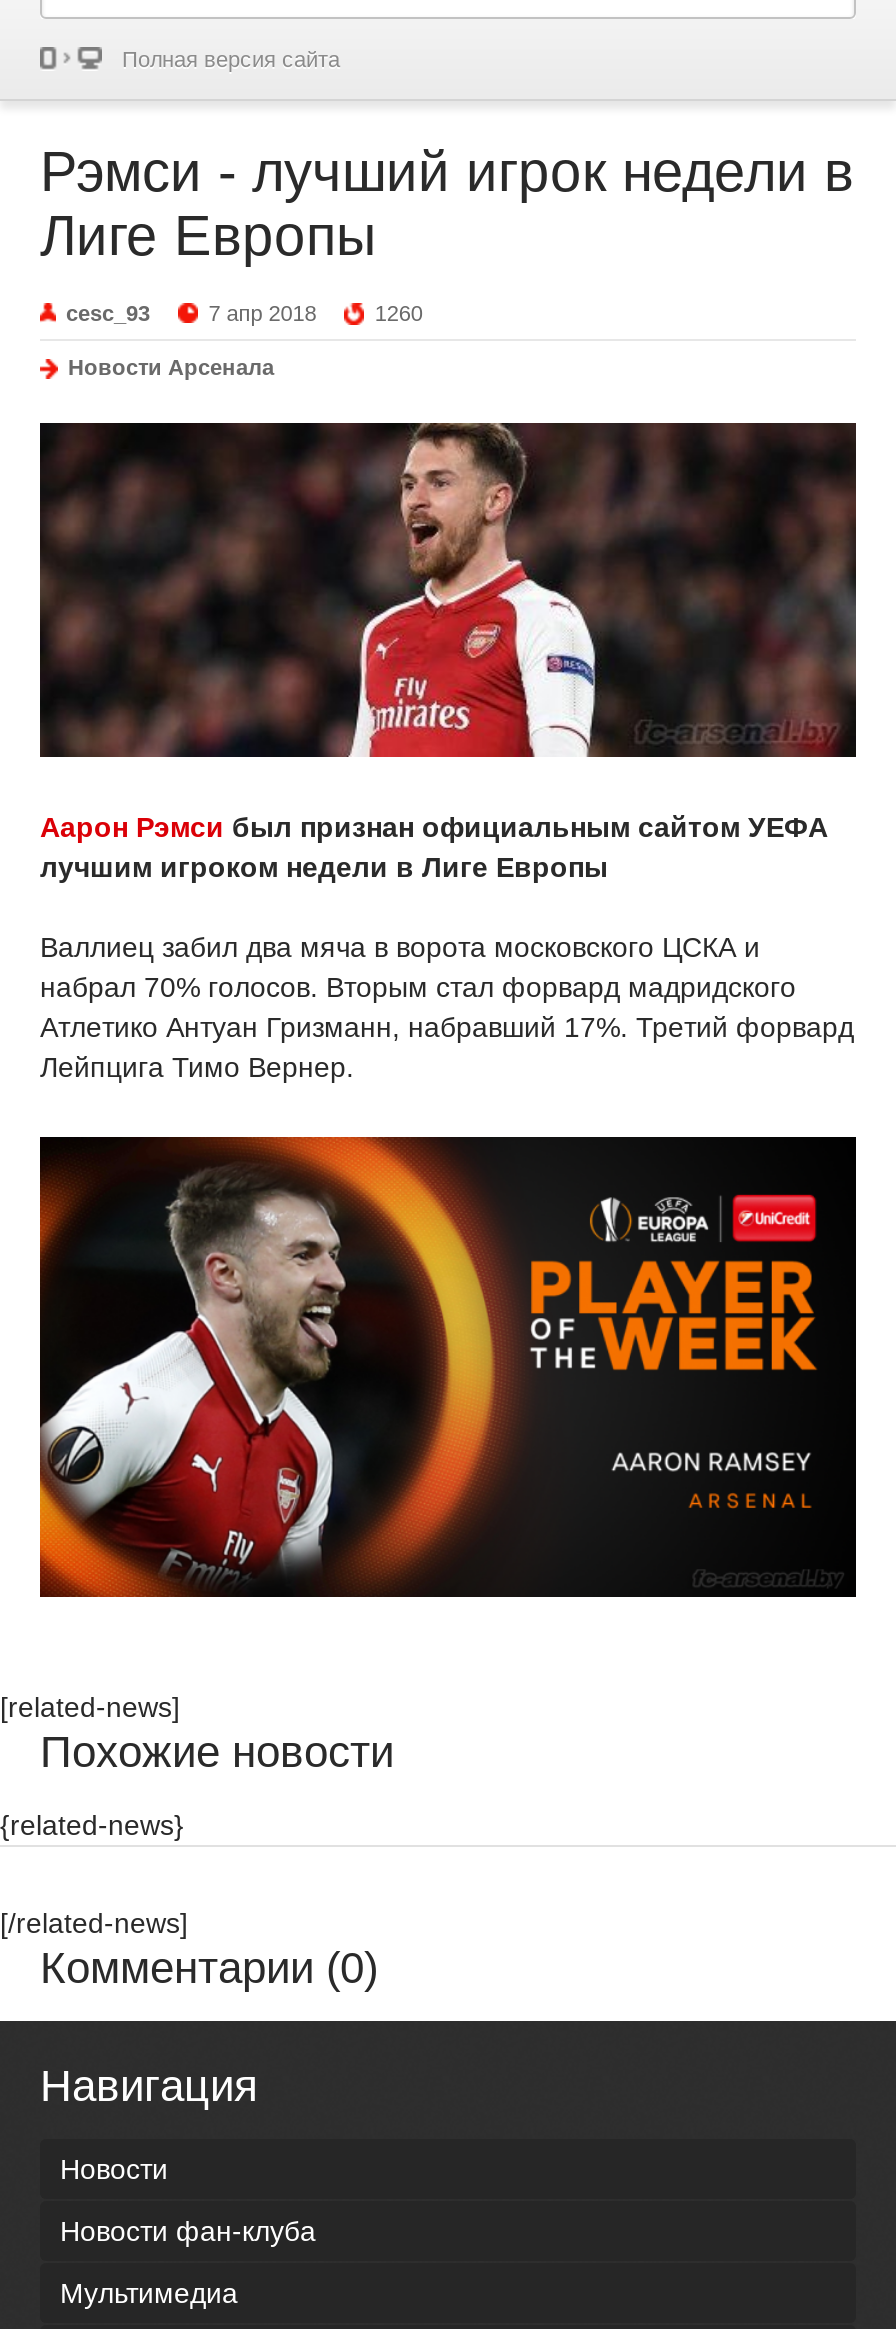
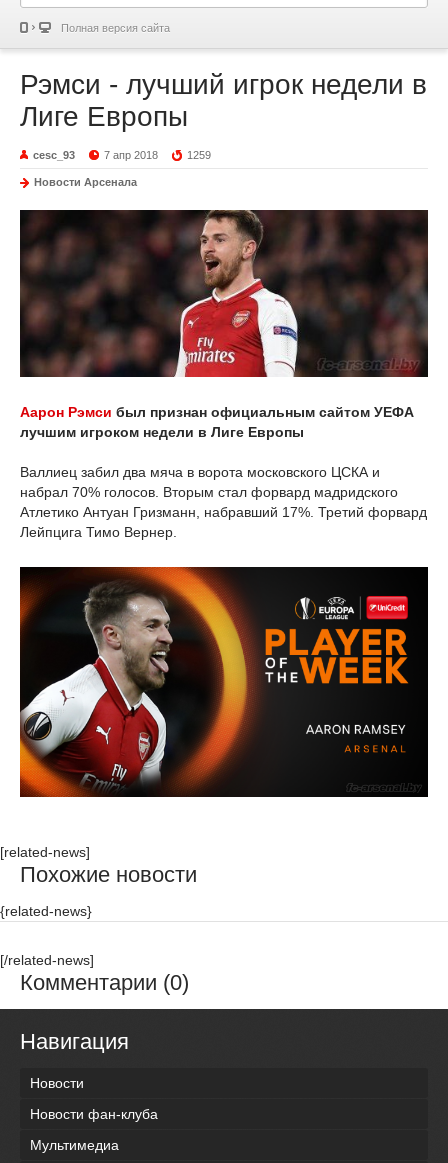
- 1260
+ 1259
